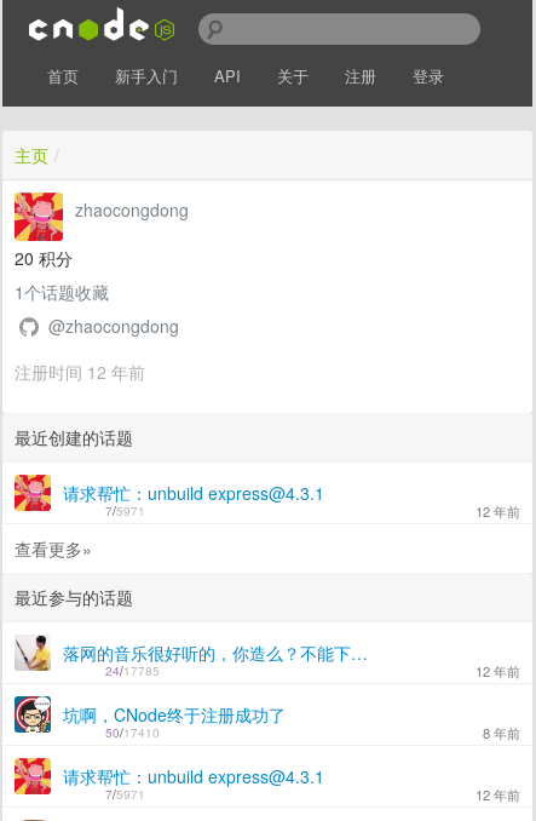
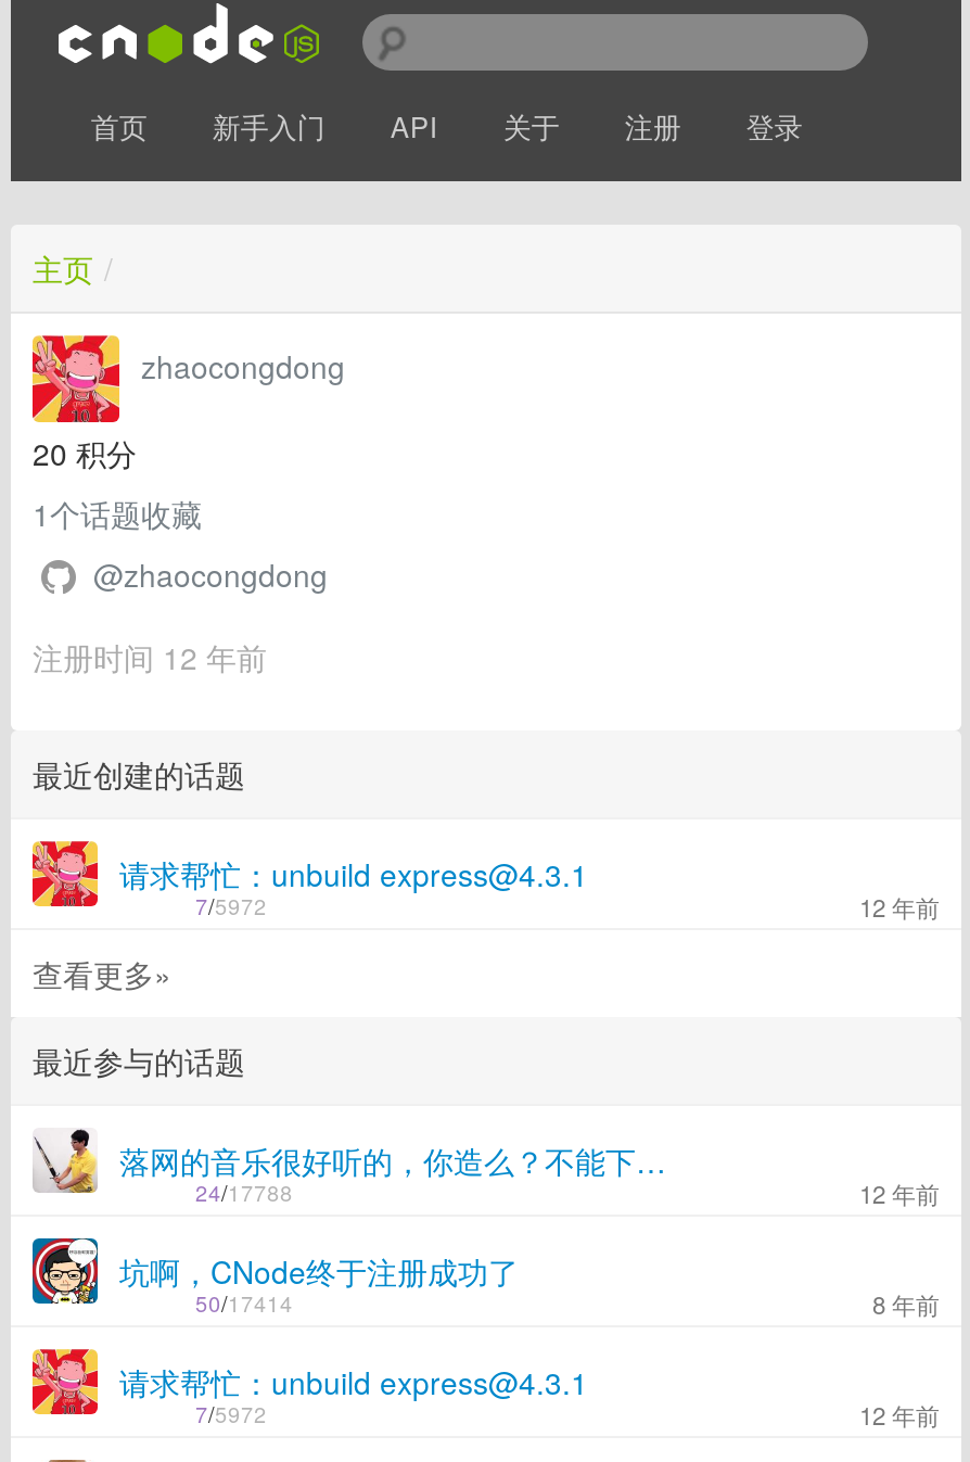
- 7 /5971
+ 7 /5972

- 24 /17785
+ 24 /17788

- 50 /17410
+ 50 /17414

- 7 /5971
+ 7 /5972
